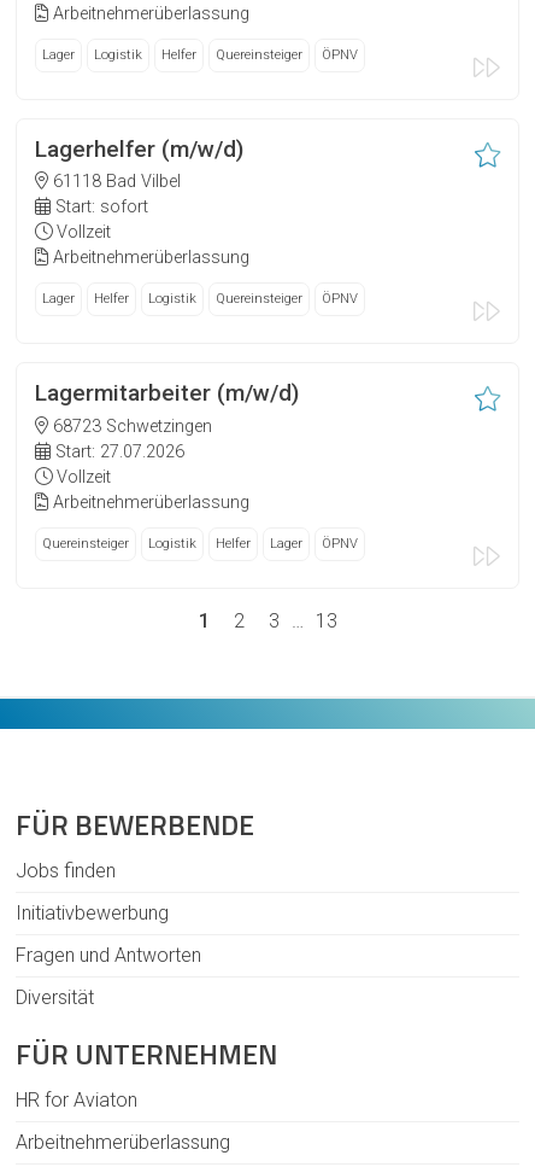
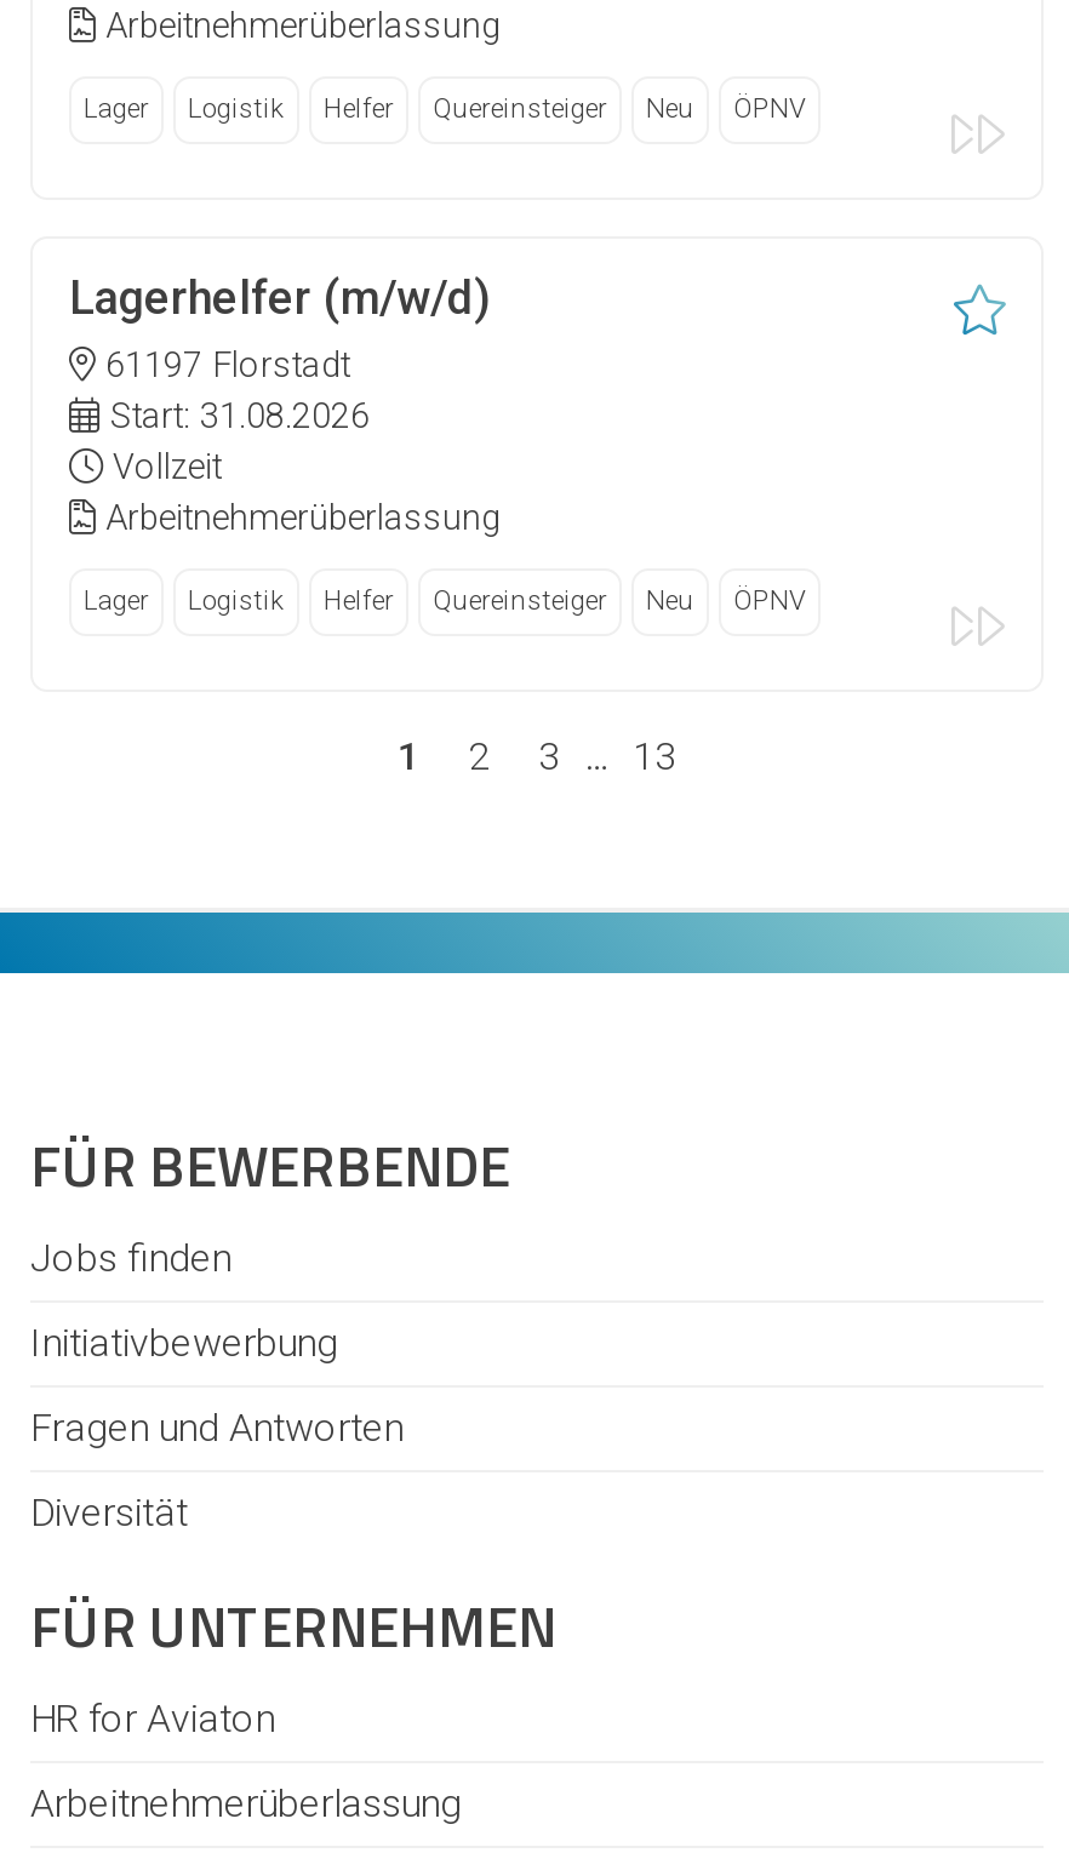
+ Neu

- 61118 Bad Vilbel
- Start: sofort
+ 61197 Florstadt
+ Start: 31.08.2026

- Helfer
- Logistik
- Quereinsteiger
- ÖPNV

- Lagermitarbeiter (m/w/d)
- 68723 Schwetzingen
- Start: 27.07.2026
- Vollzeit
- Arbeitnehmerüberlassung
- Quereinsteiger

- Lager
+ Quereinsteiger
+ Neu
